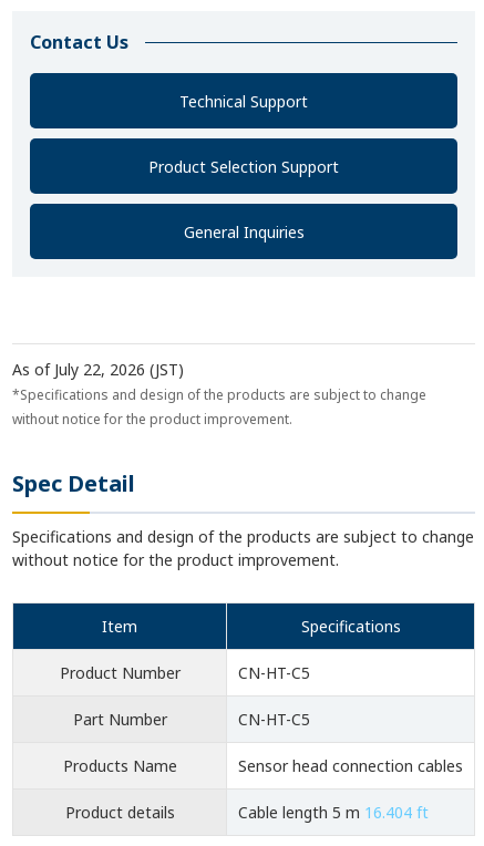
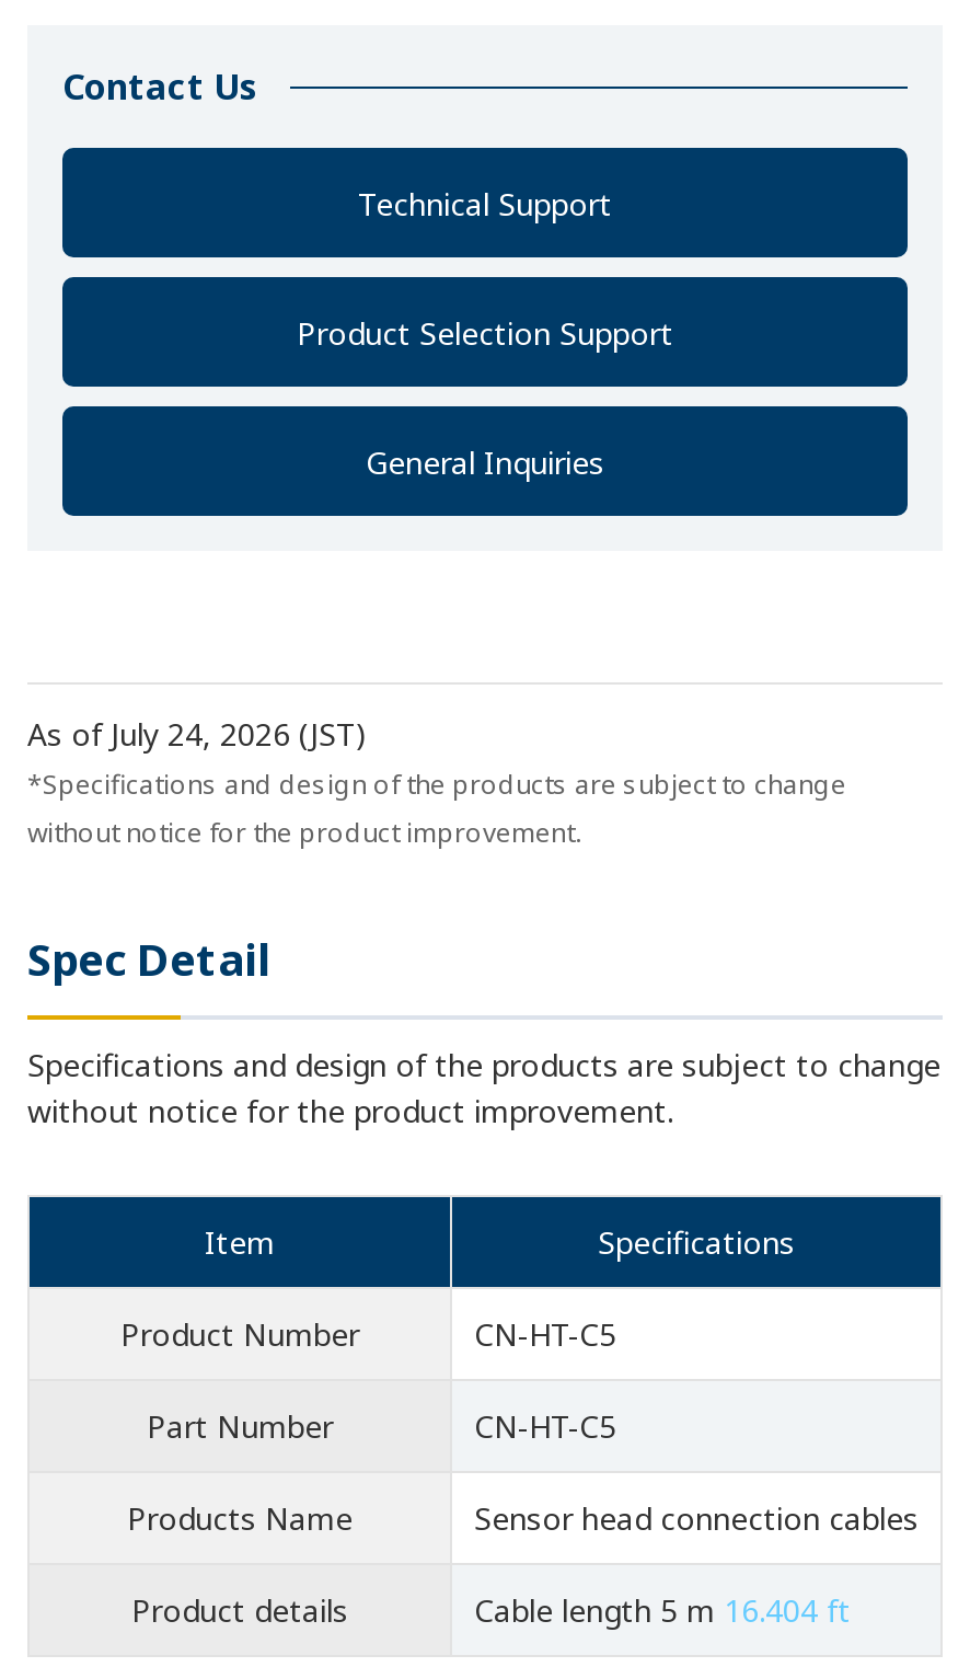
- As of July 22, 2026 (JST)
+ As of July 24, 2026 (JST)
